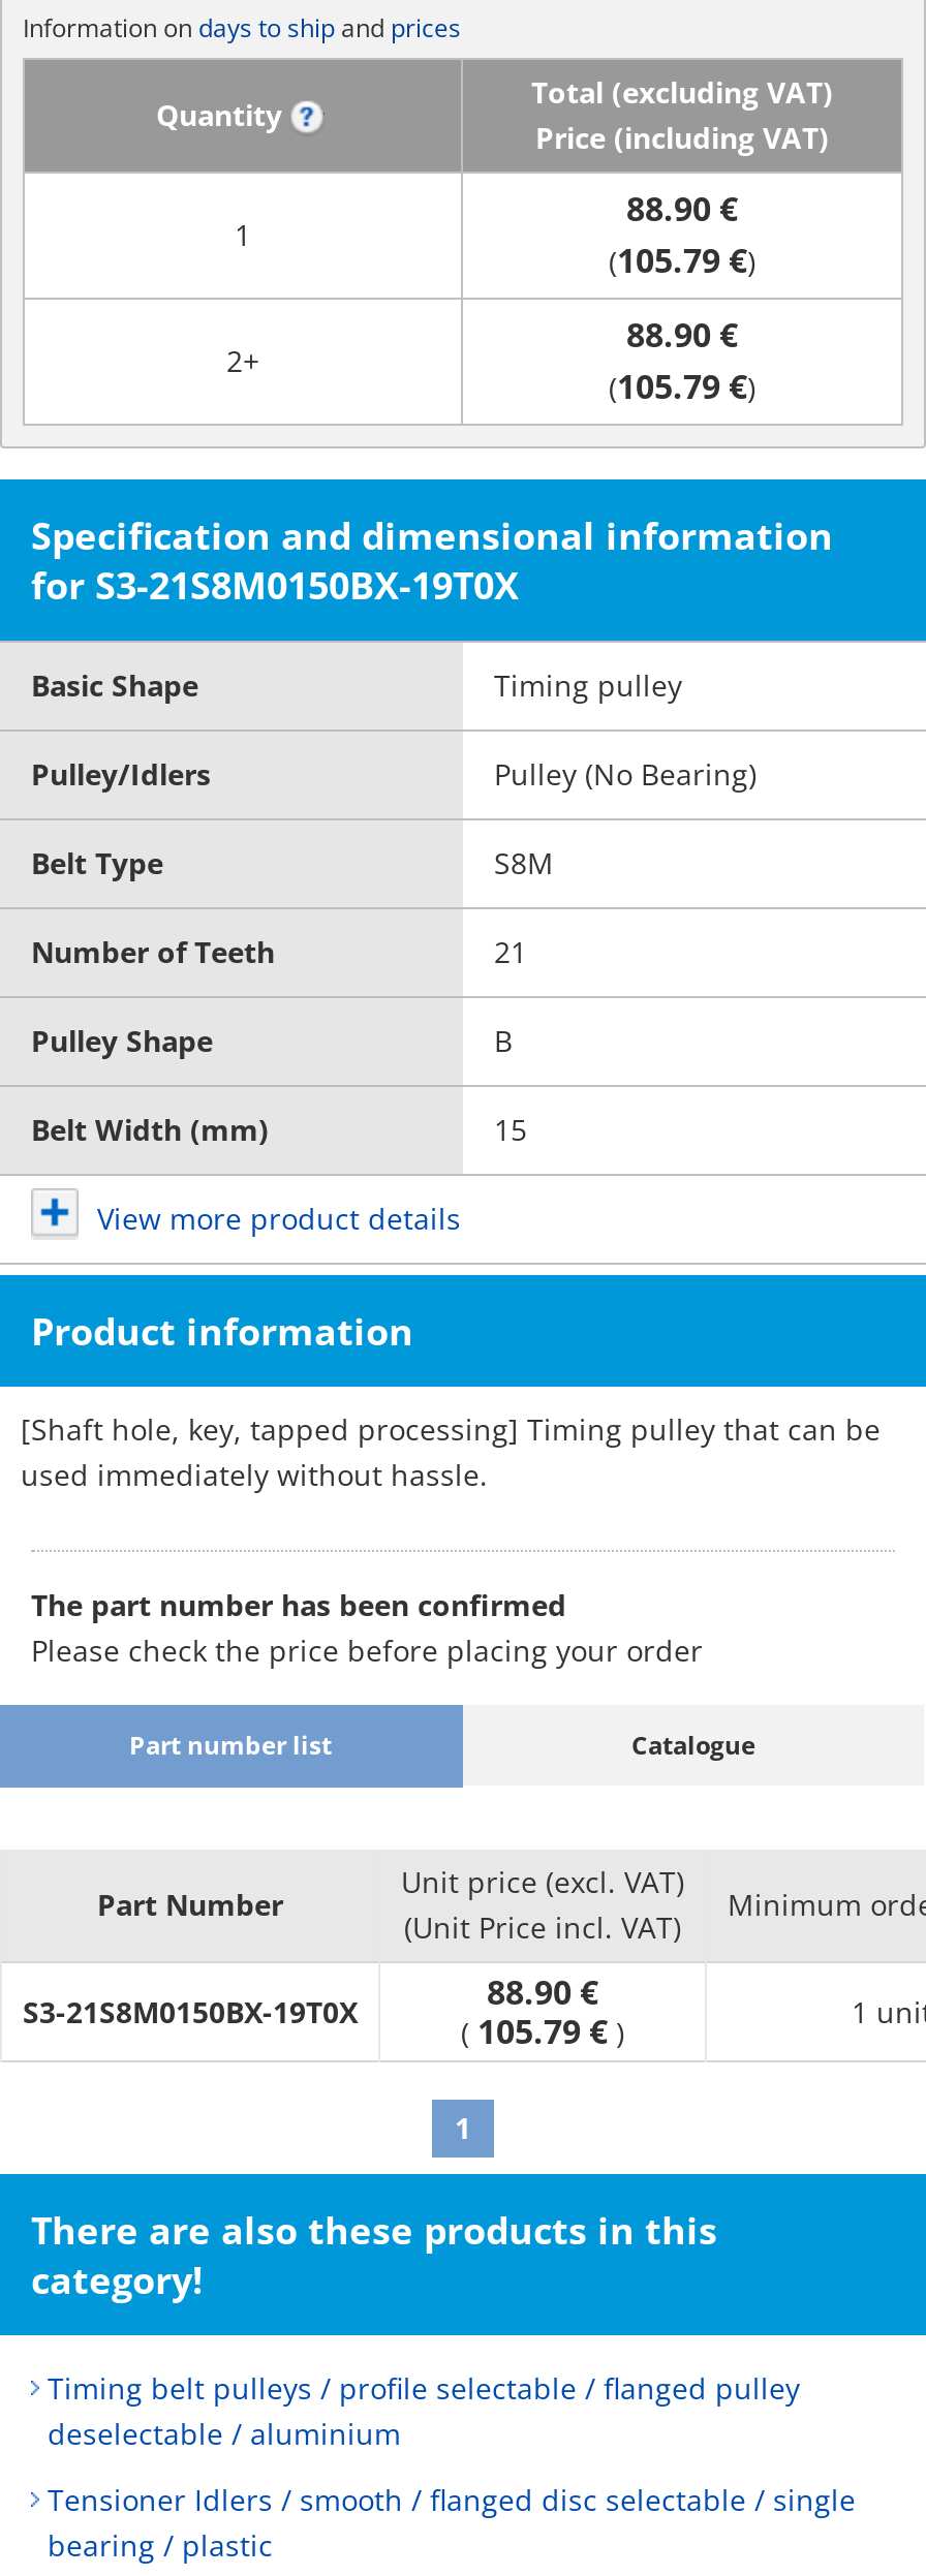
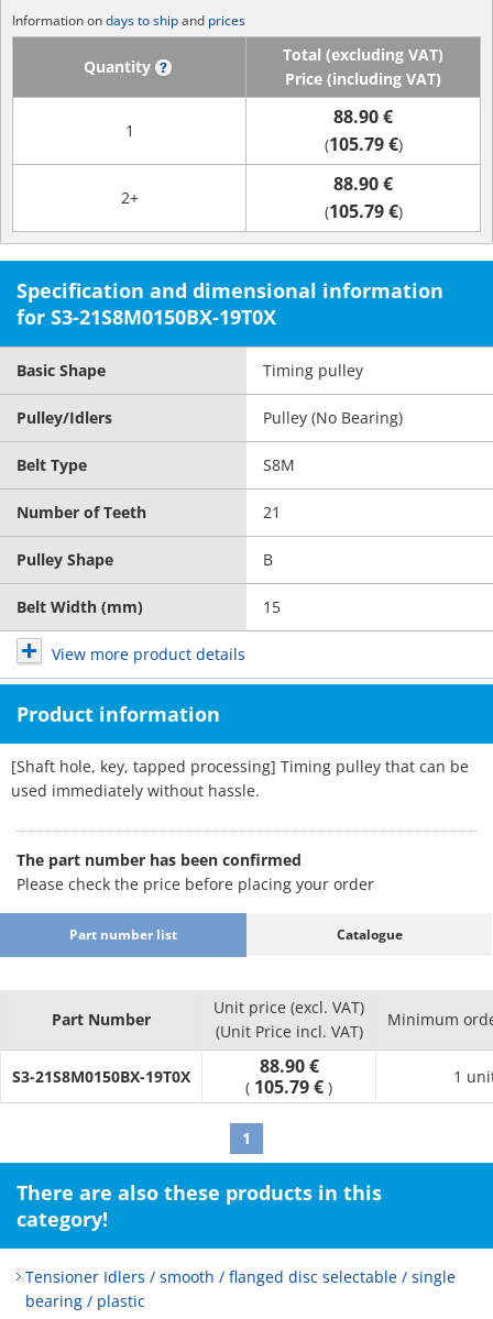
- Timing belt pulleys / profile selectable / flanged pulley
- deselectable / aluminium
